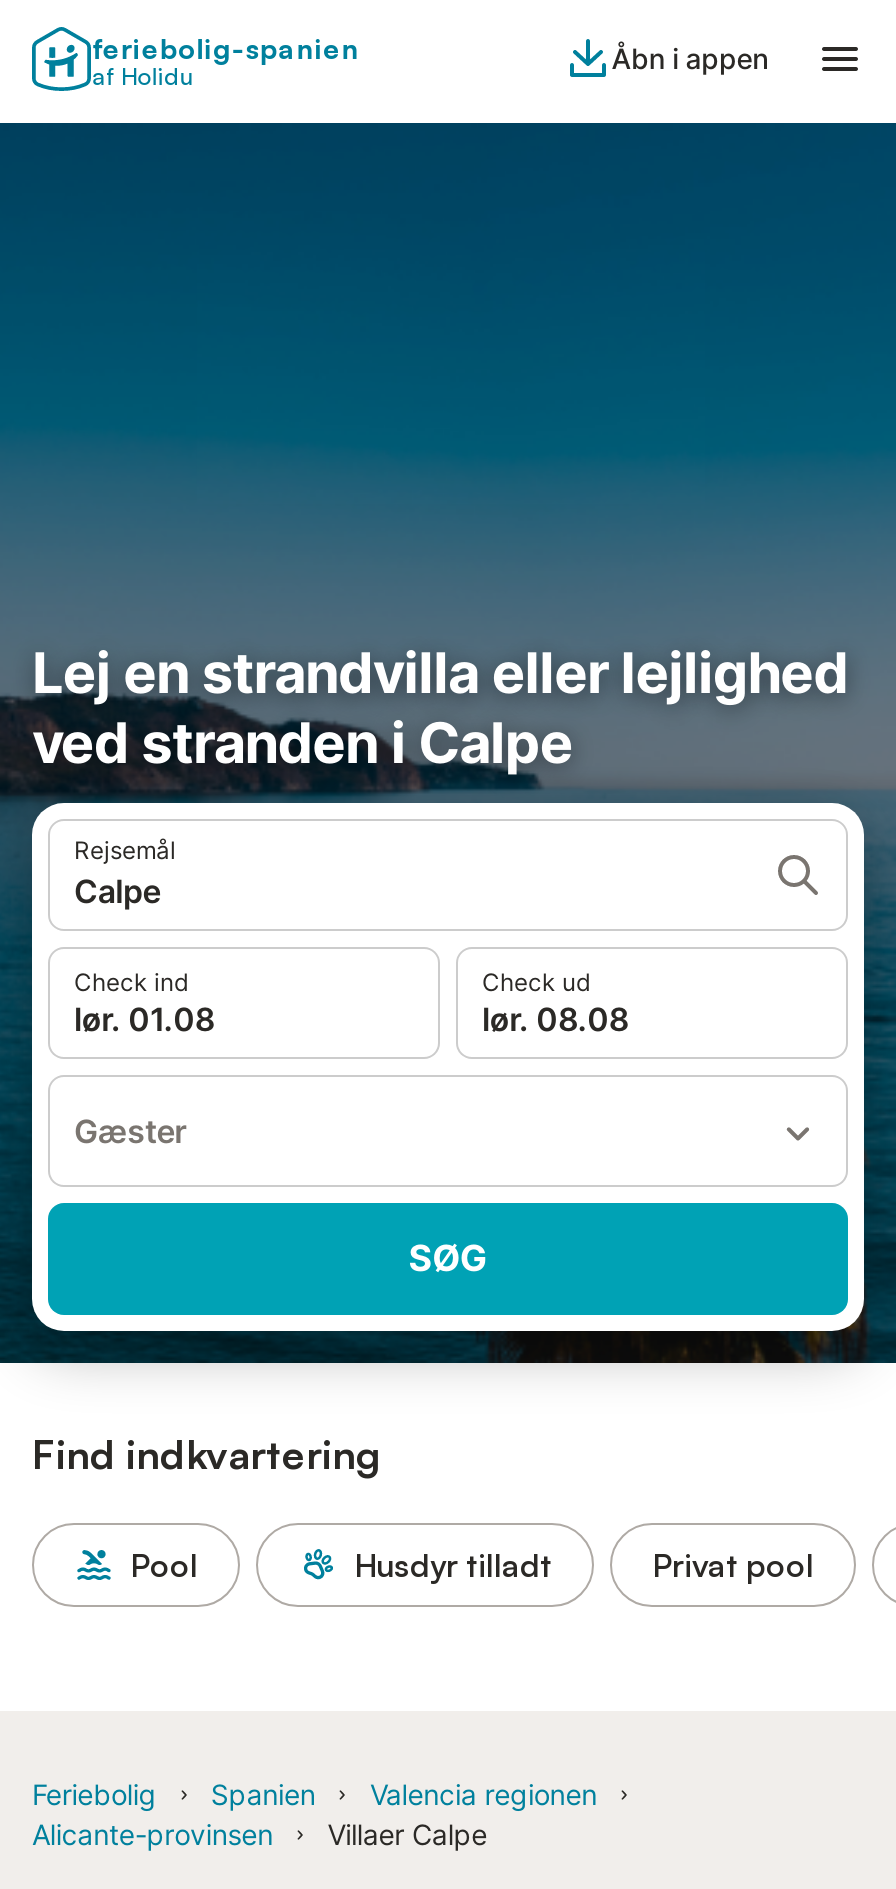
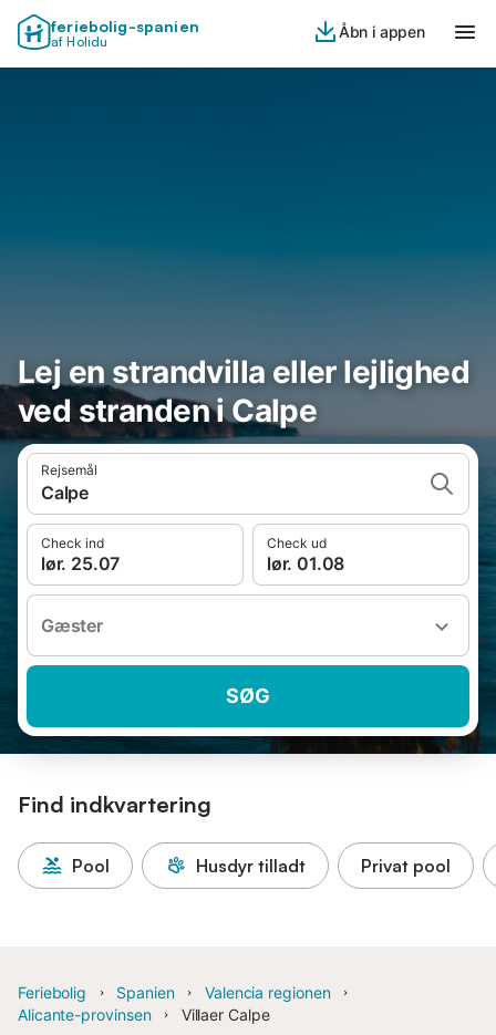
- lør. 01.08
+ lør. 25.07

- lør. 08.08
+ lør. 01.08
